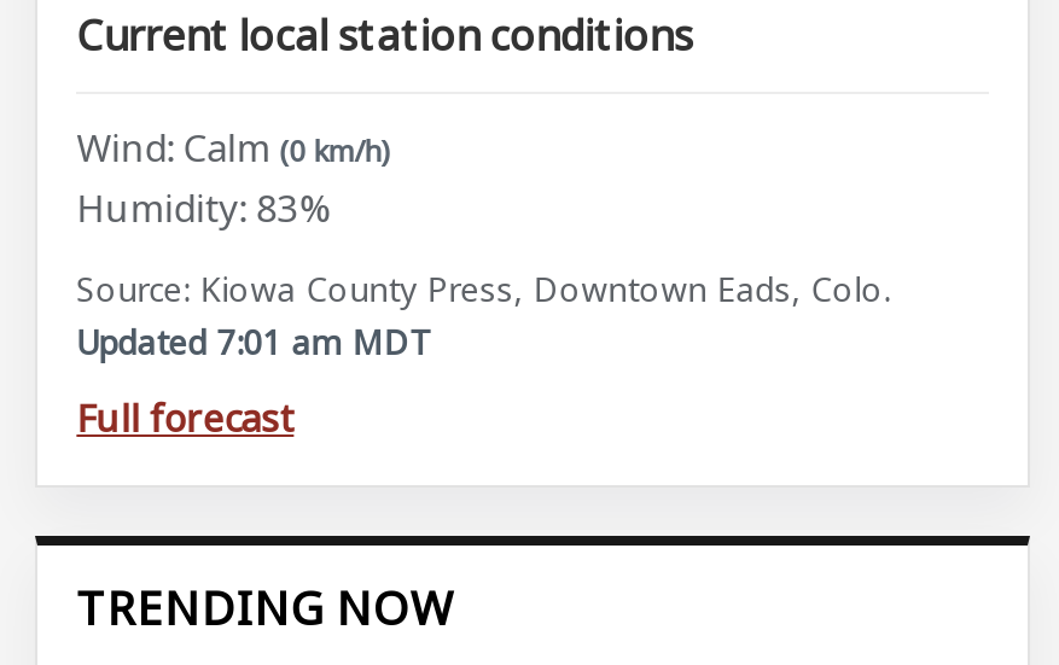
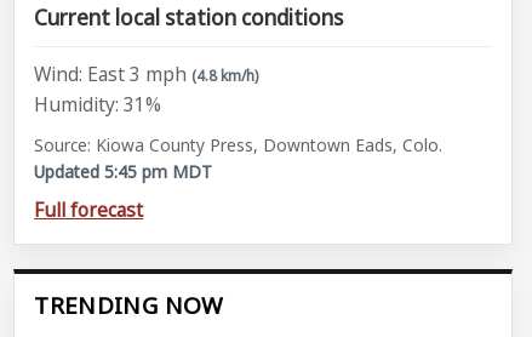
- Wind: Calm (0 km/h)
- Humidity: 83%
+ Wind: East 3 mph (4.8 km/h)
+ Humidity: 31%

- Updated 7:01 am MDT
+ Updated 5:45 pm MDT
